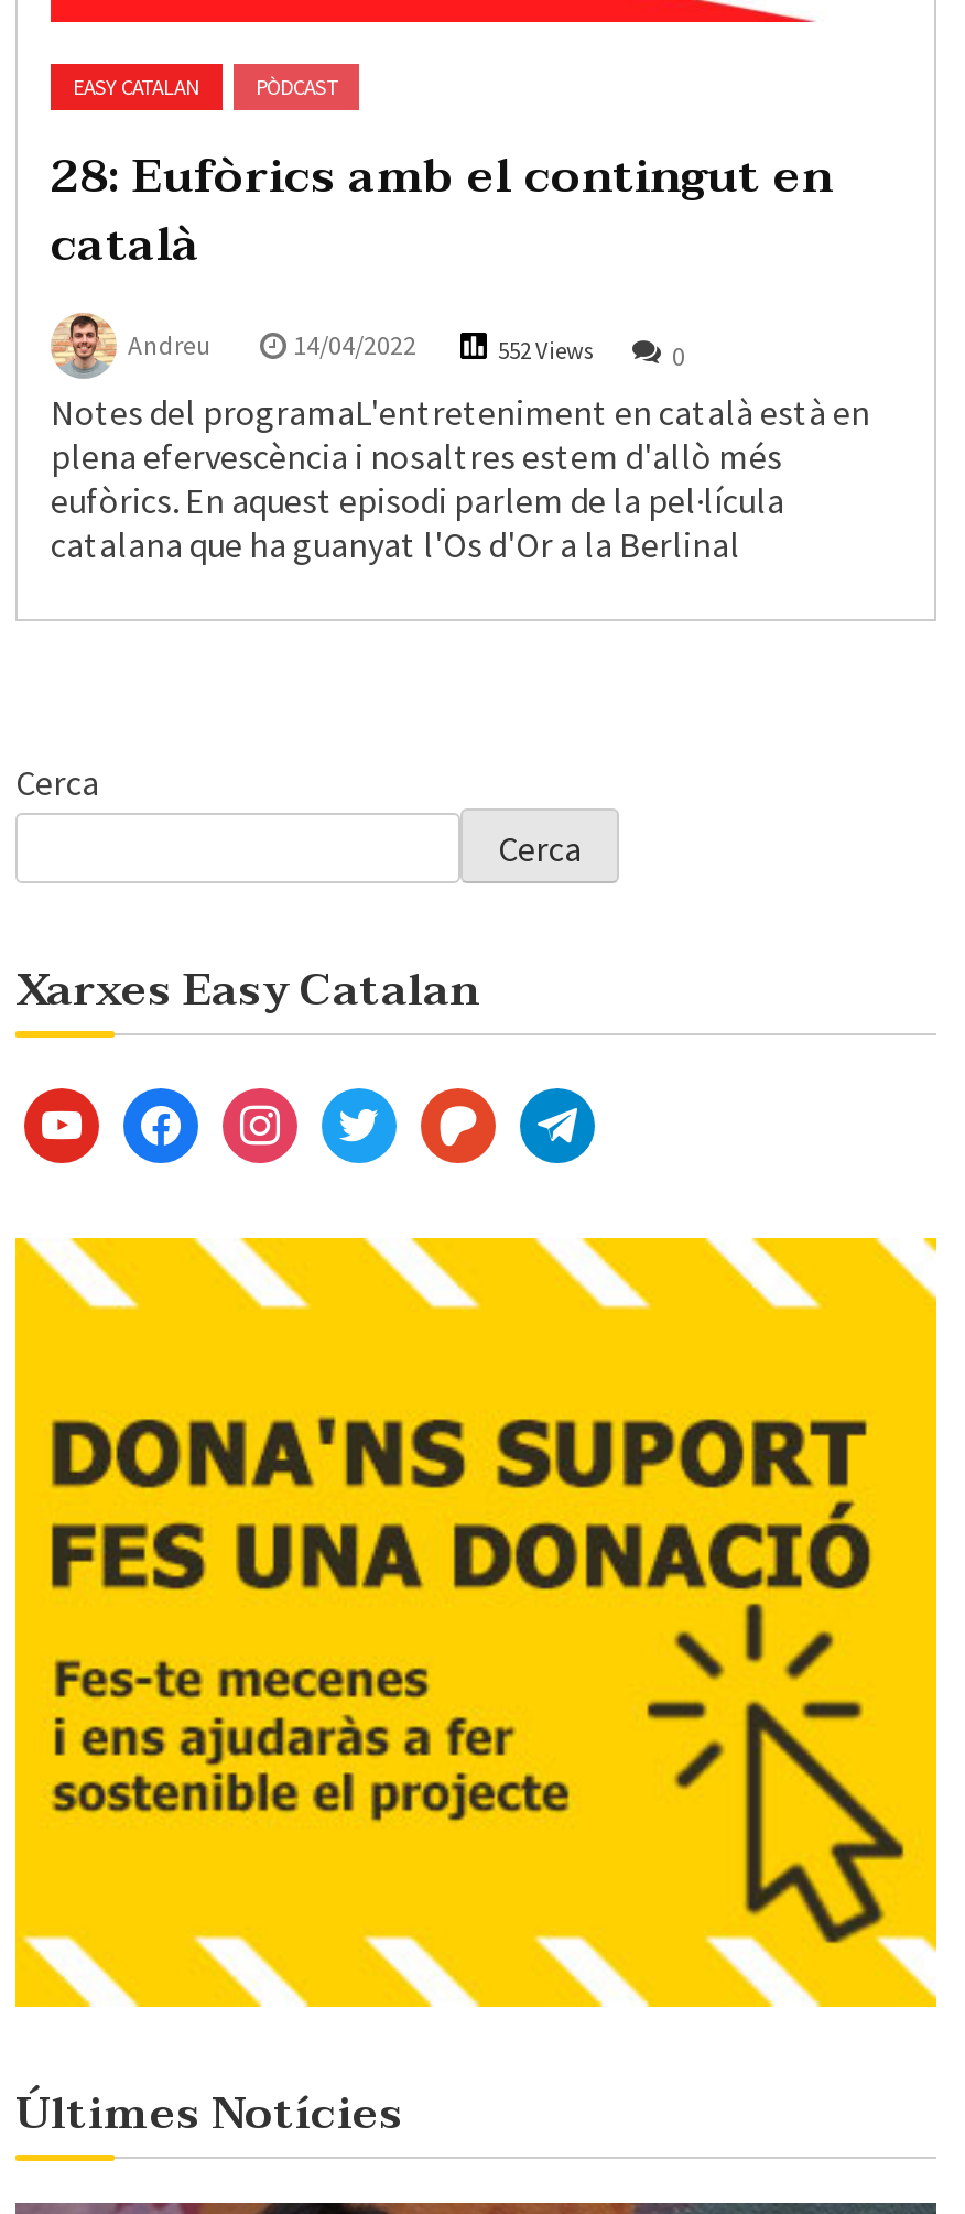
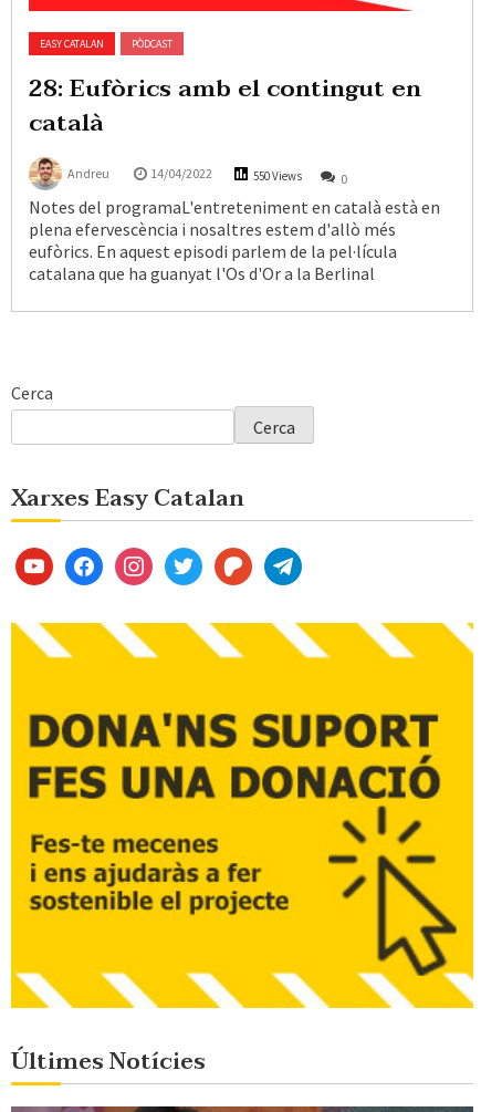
- 552 Views
+ 550 Views
